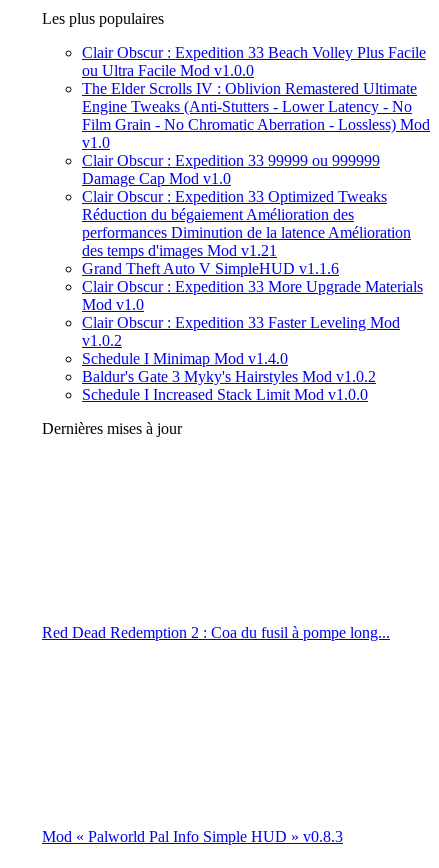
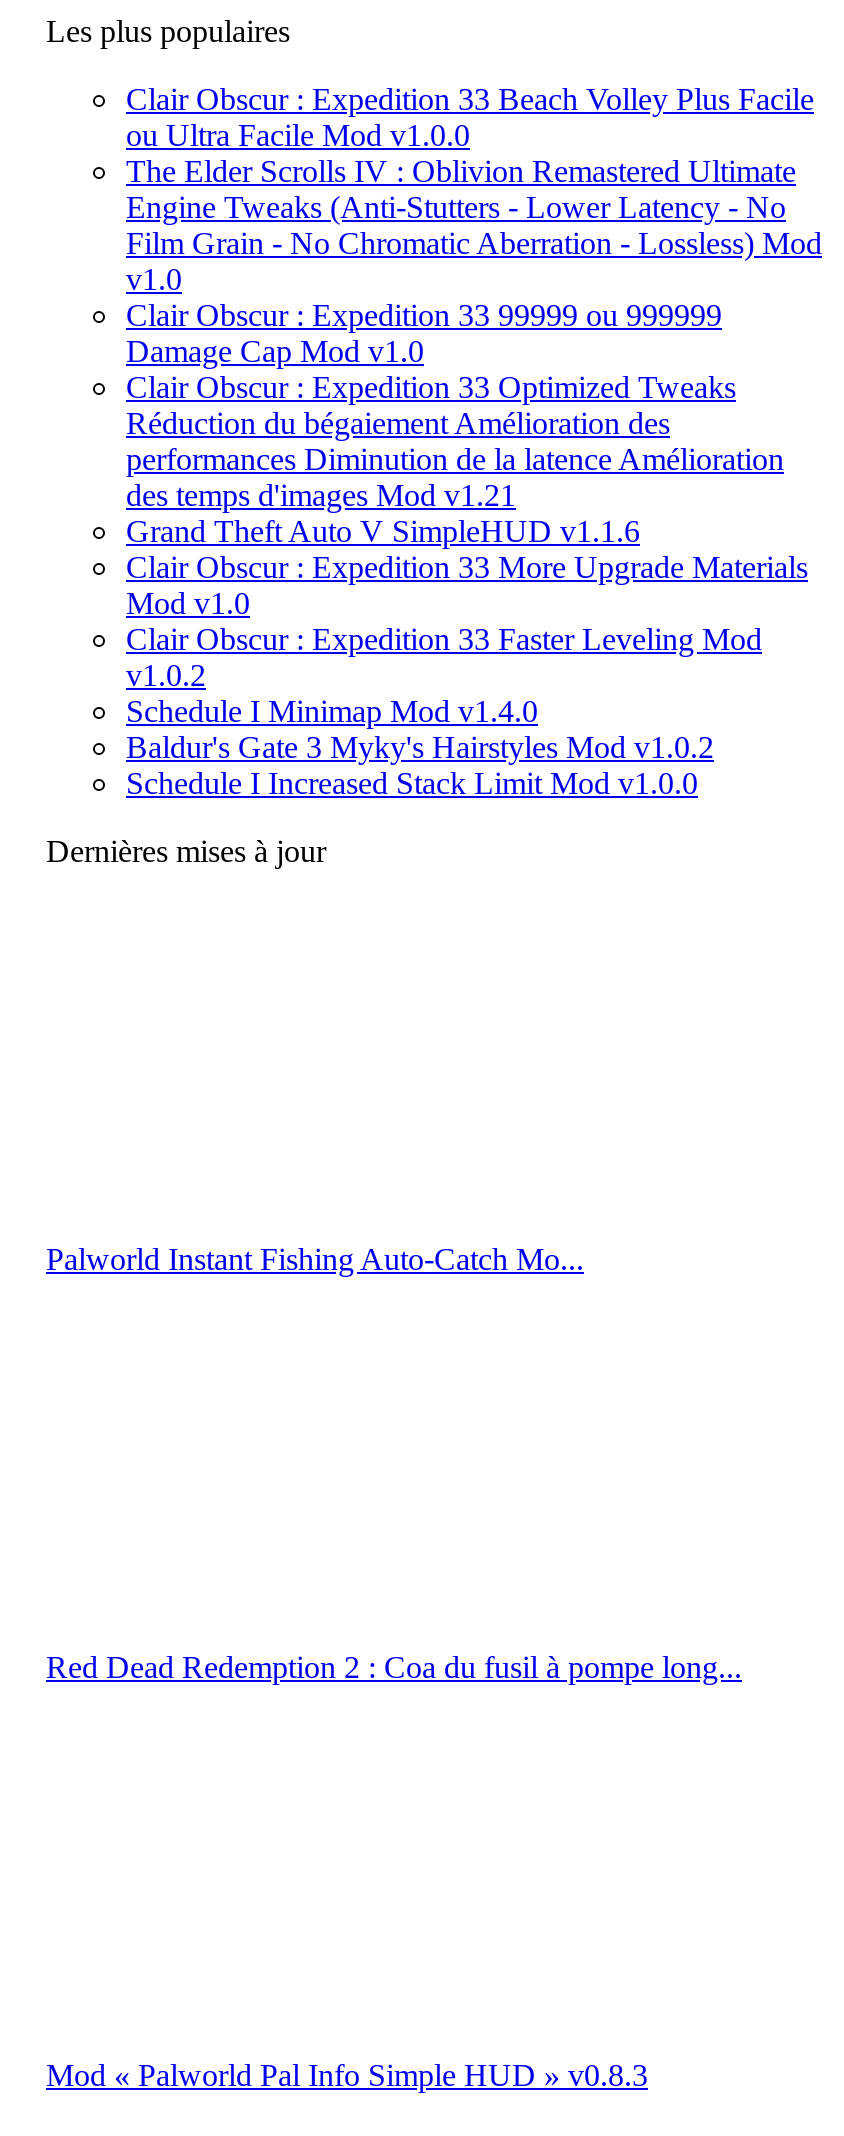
+ Palworld Instant Fishing Auto-Catch Mo...
